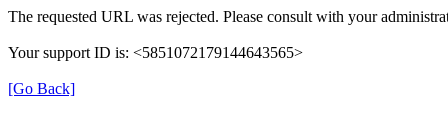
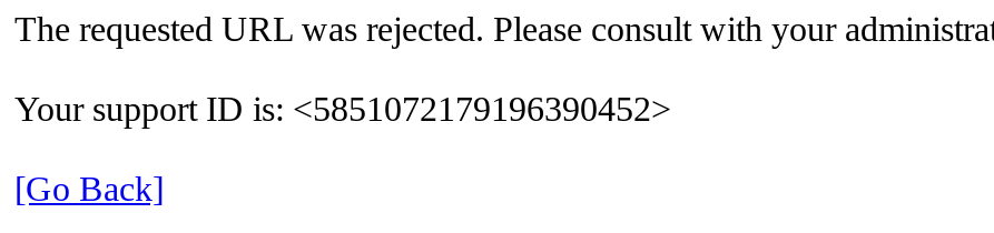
- Your support ID is: <5851072179144643565>
+ Your support ID is: <5851072179196390452>
